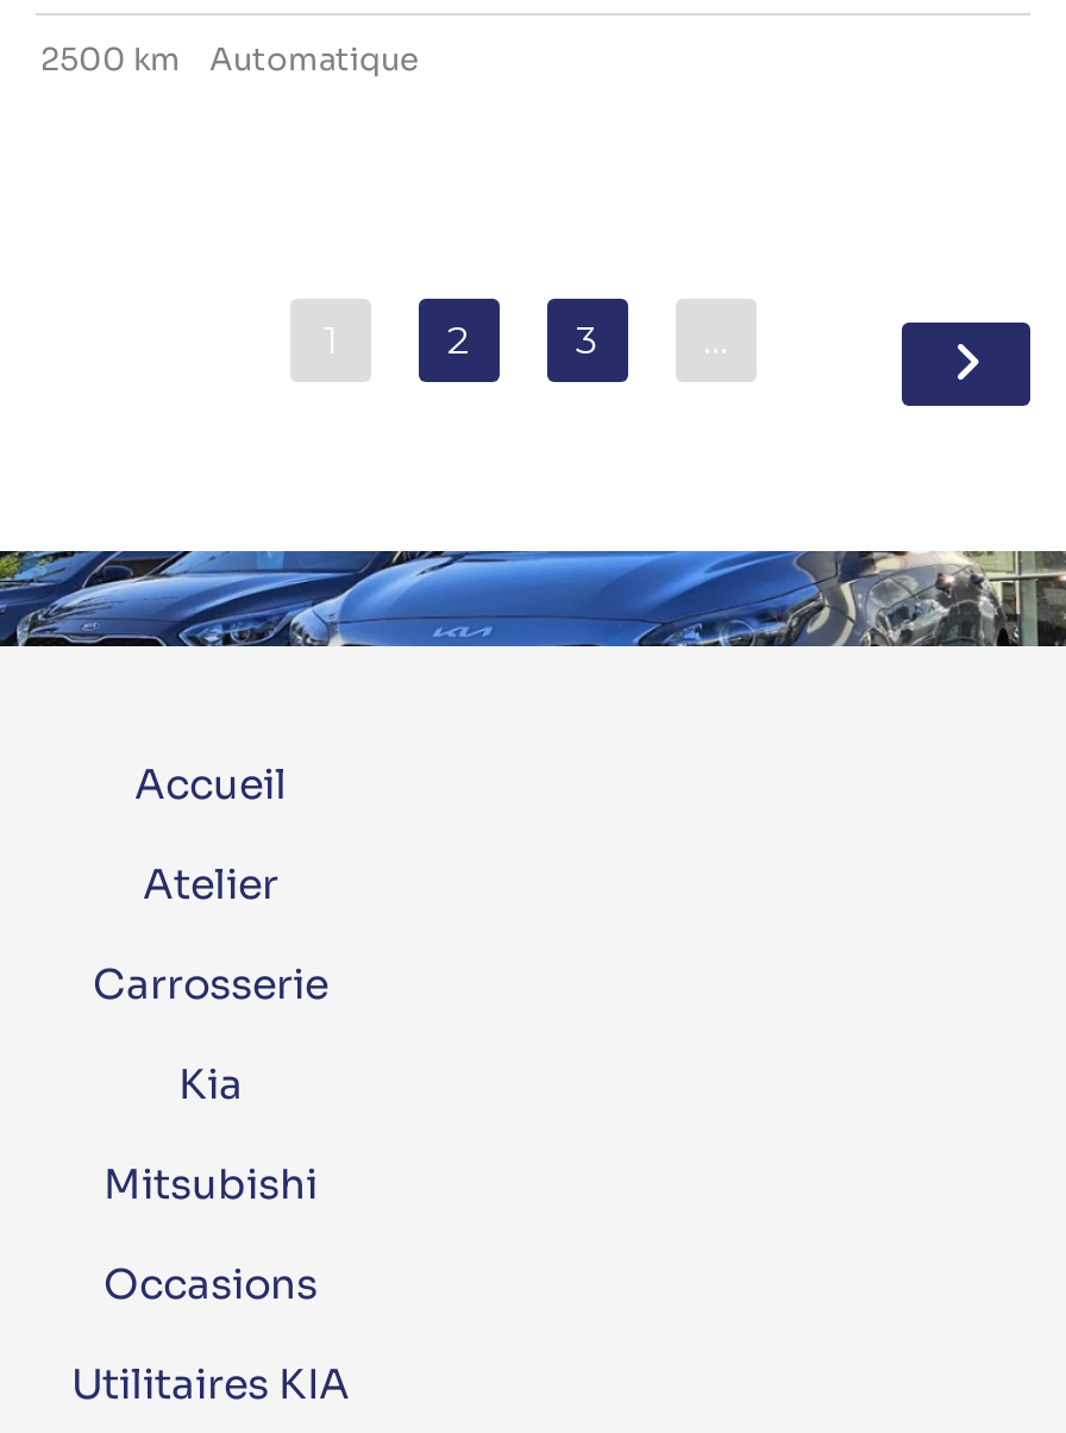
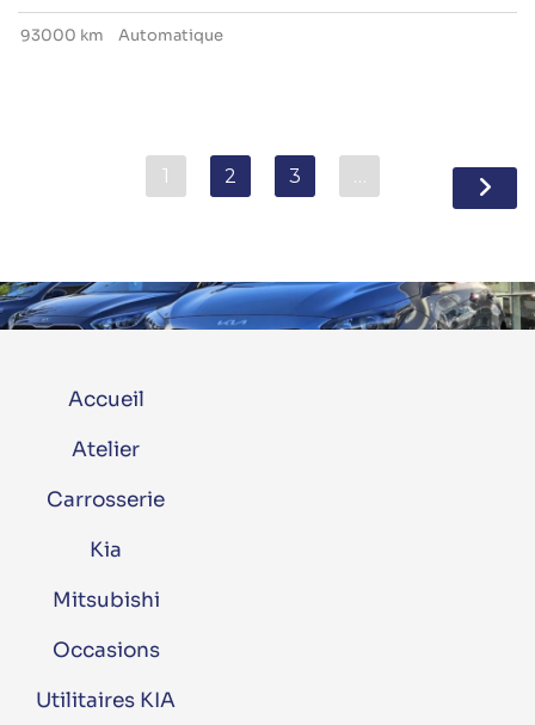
- 2500 km Automatique
+ 93000 km Automatique
